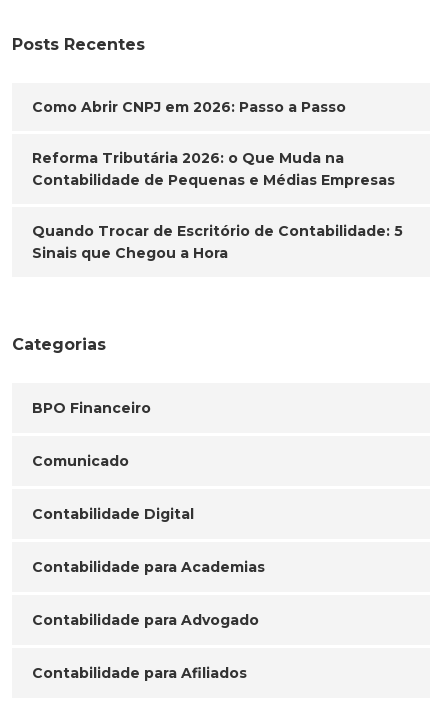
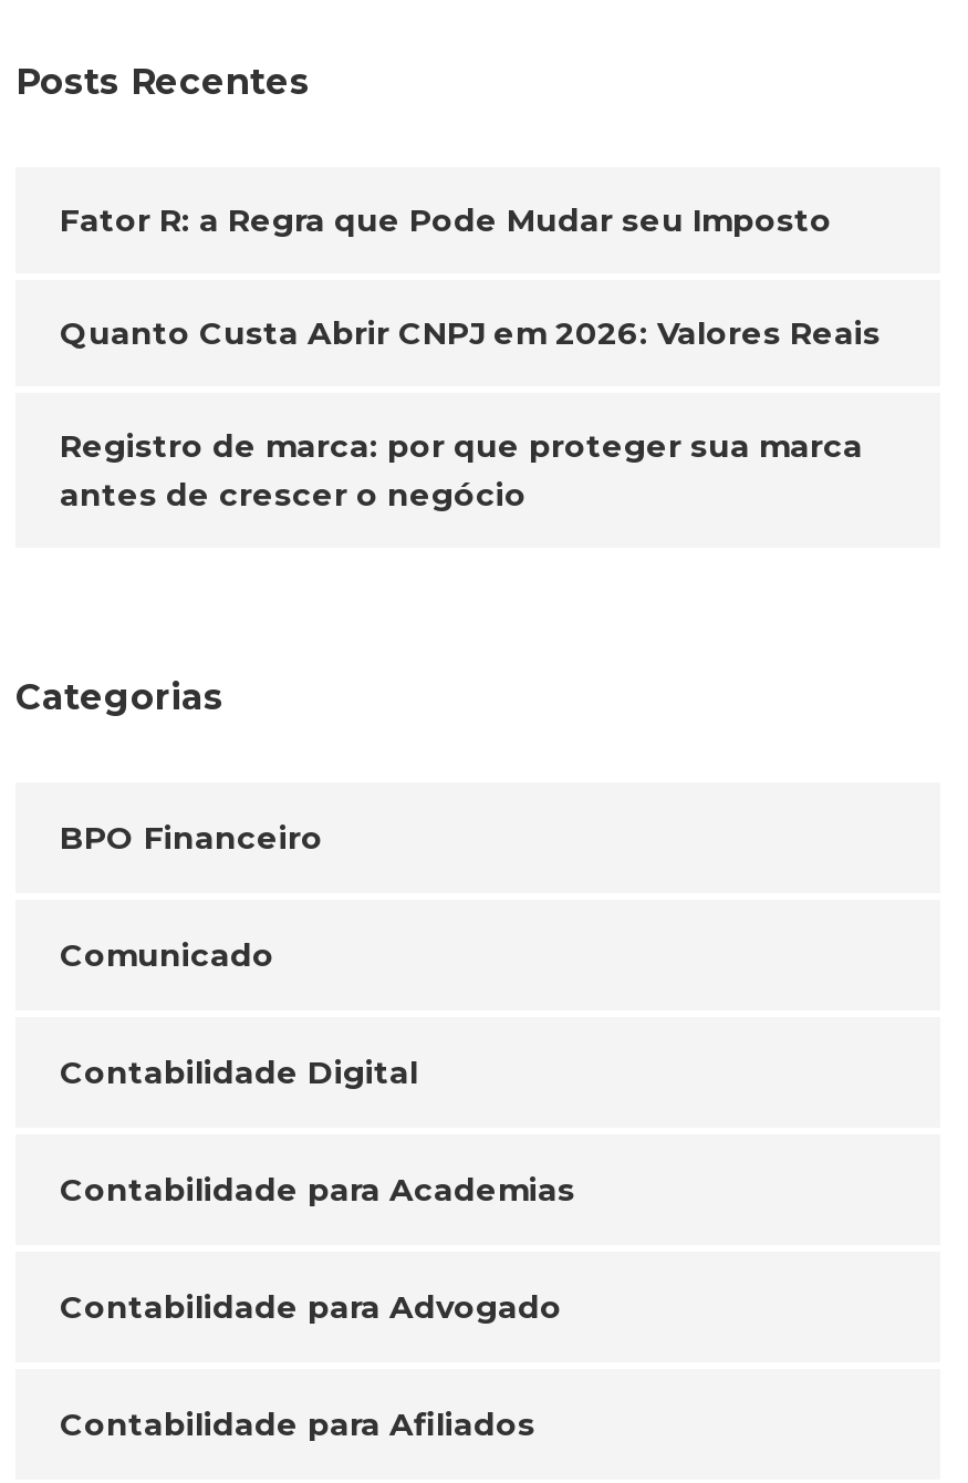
- Como Abrir CNPJ em 2026: Passo a Passo
+ Fator R: a Regra que Pode Mudar seu Imposto

- Reforma Tributária 2026: o Que Muda na
- Contabilidade de Pequenas e Médias Empresas
+ Quanto Custa Abrir CNPJ em 2026: Valores Reais

- Quando Trocar de Escritório de Contabilidade: 5
- Sinais que Chegou a Hora
+ Registro de marca: por que proteger sua marca
+ antes de crescer o negócio
